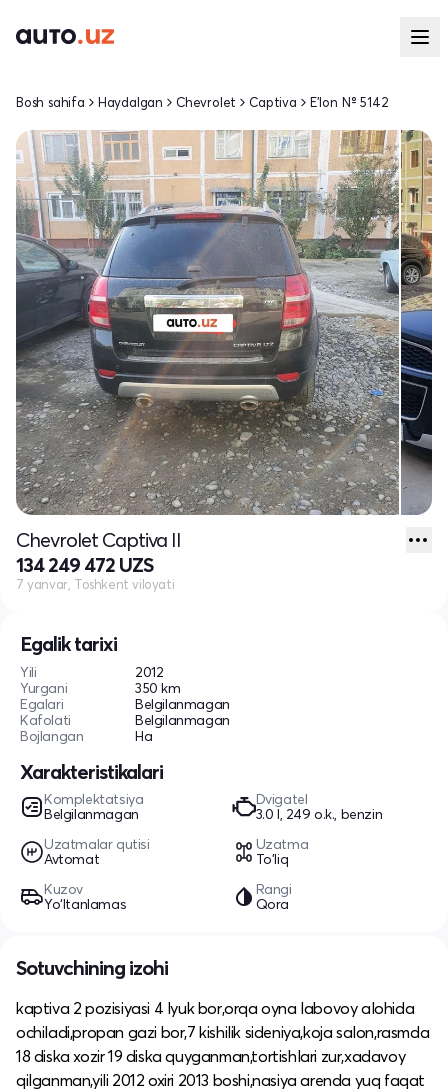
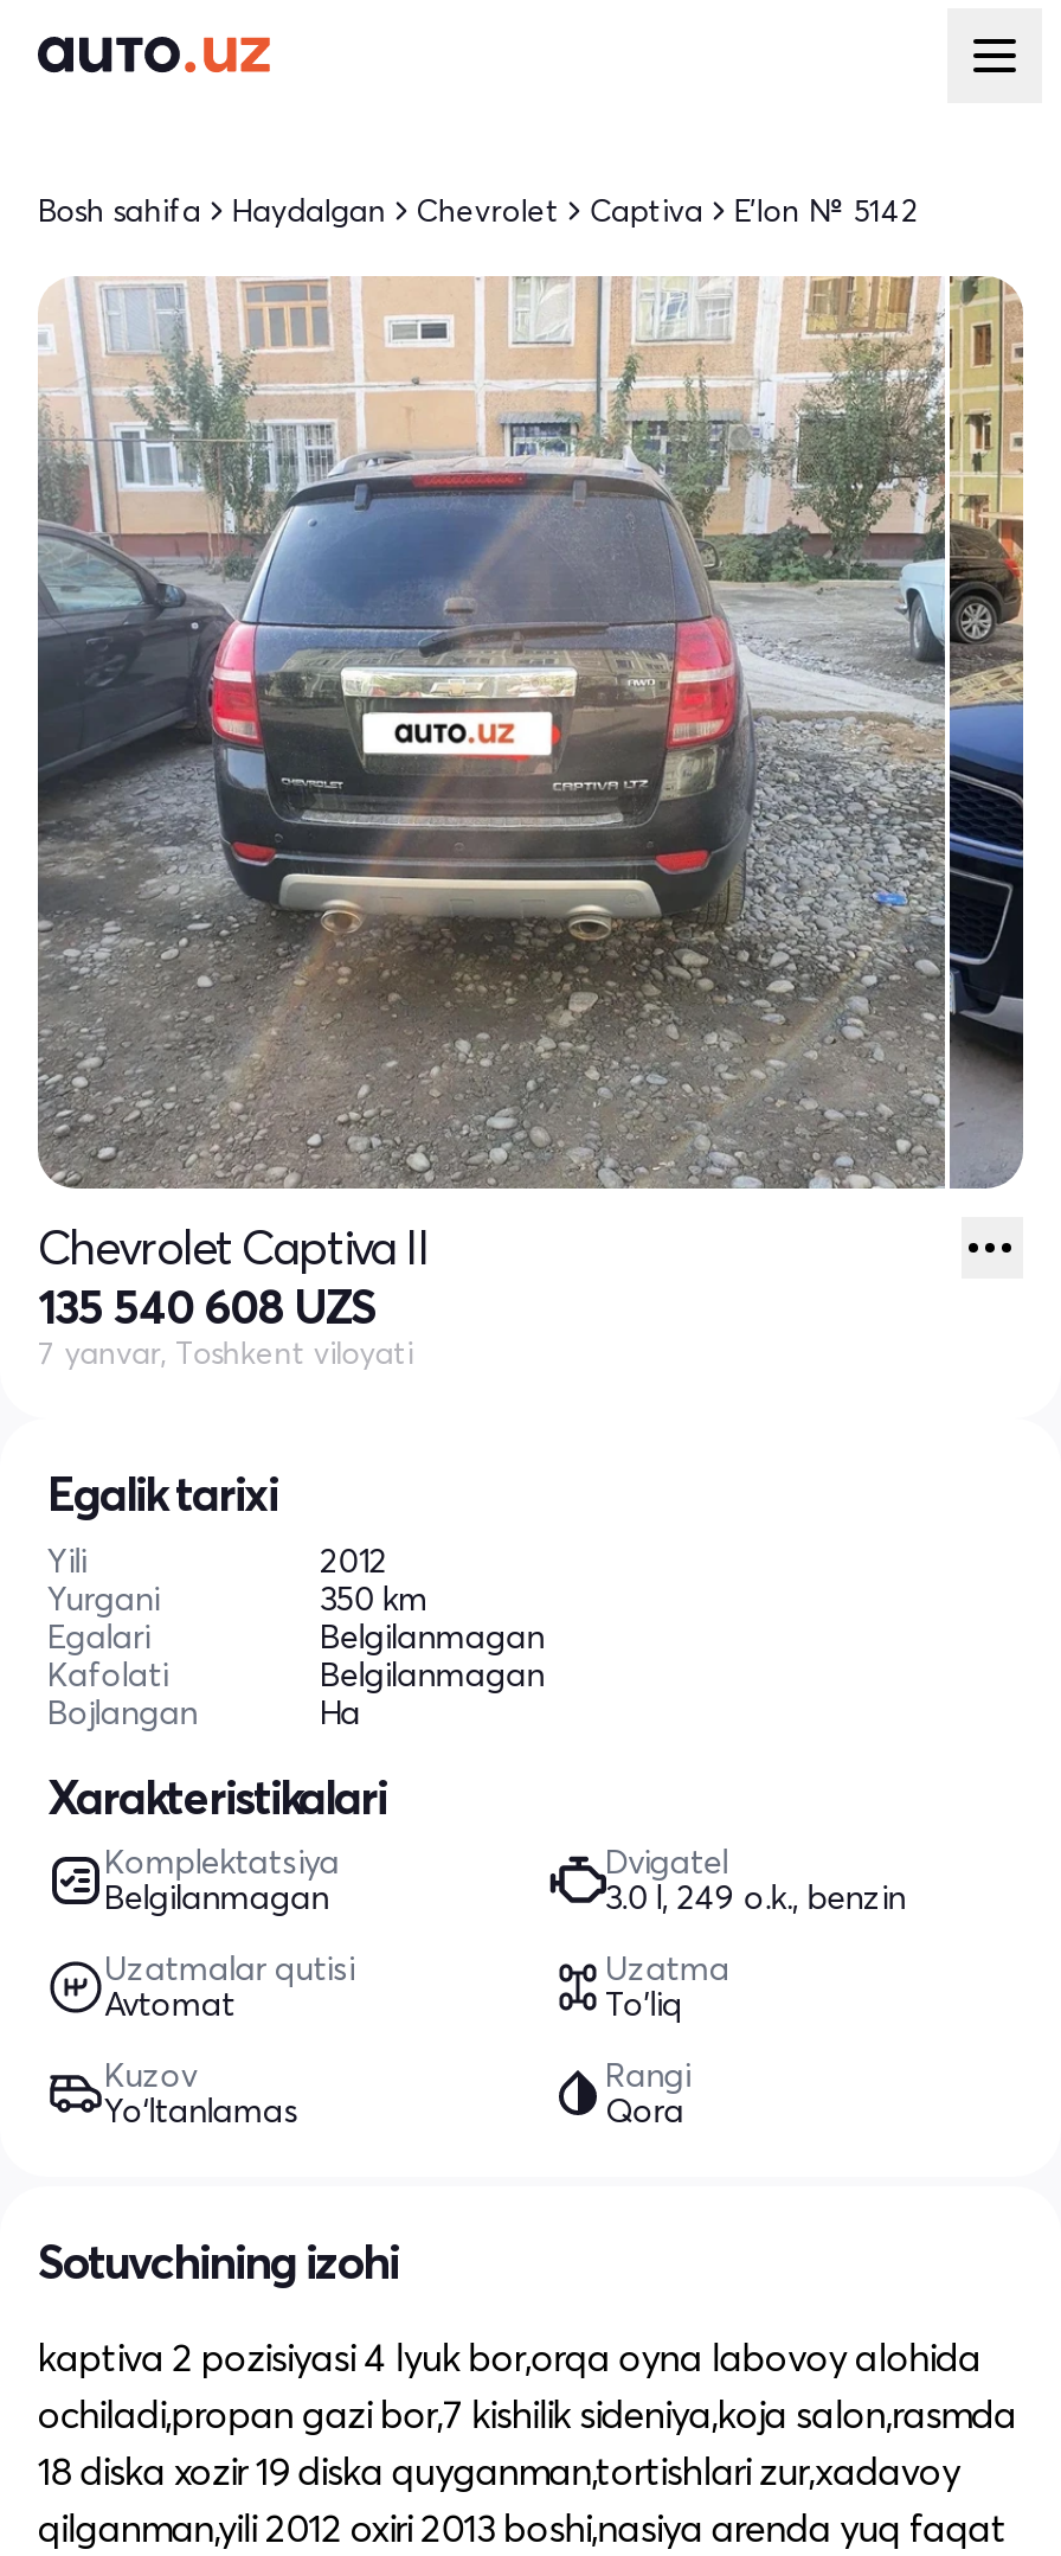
- 134 249 472 UZS
+ 135 540 608 UZS
